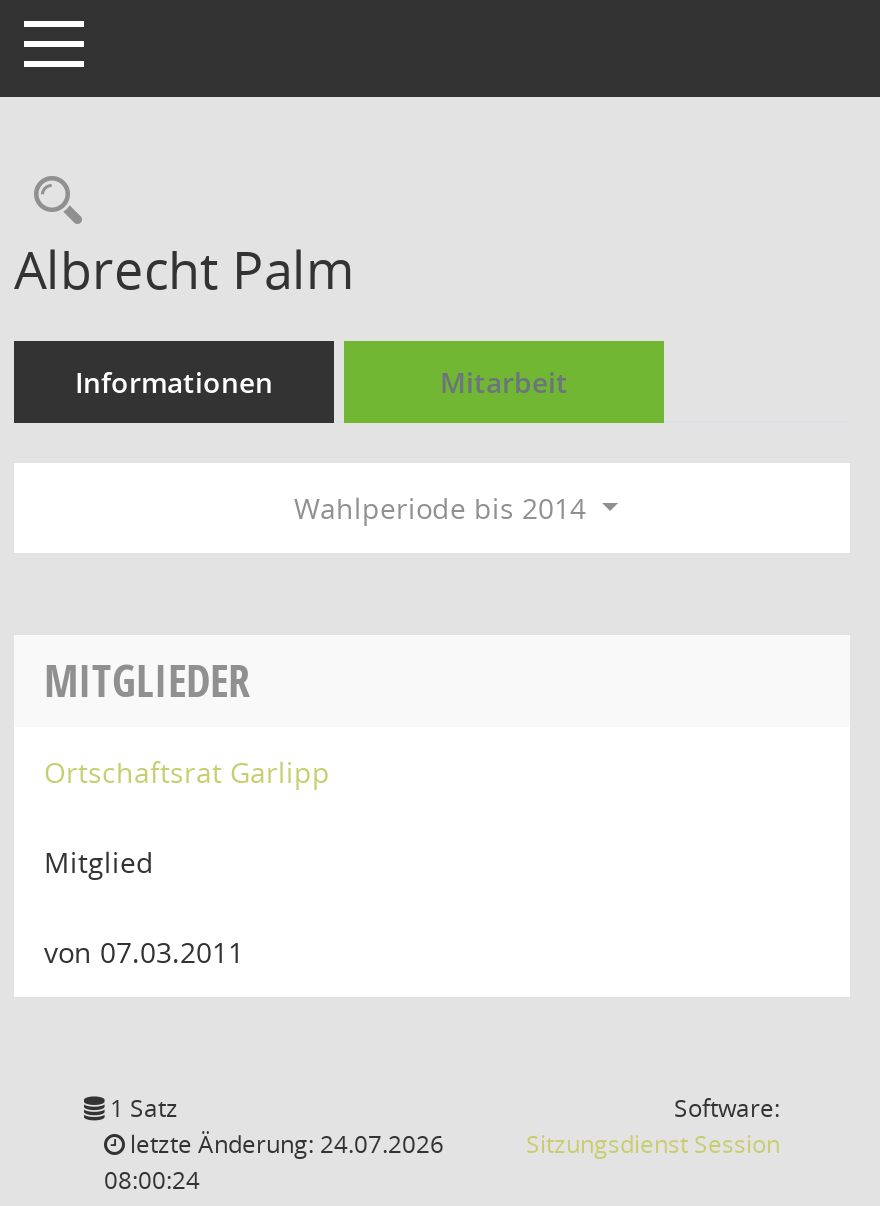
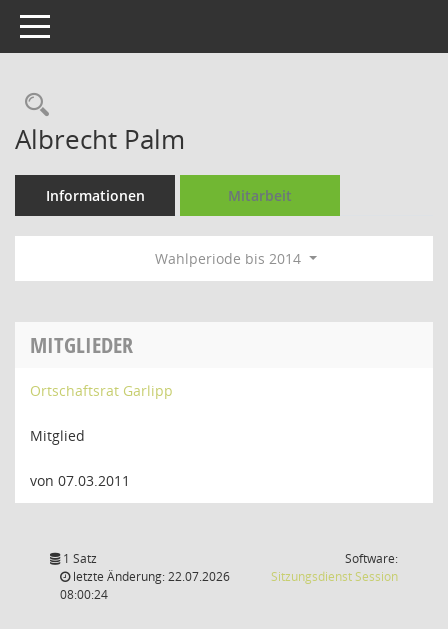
- letzte Änderung: 24.07.2026
+ letzte Änderung: 22.07.2026
